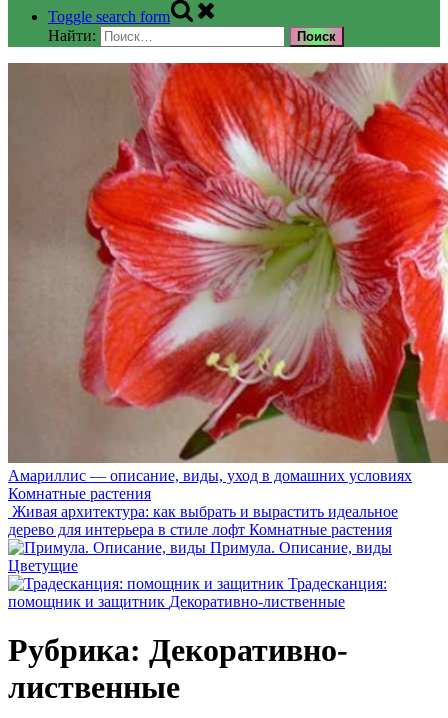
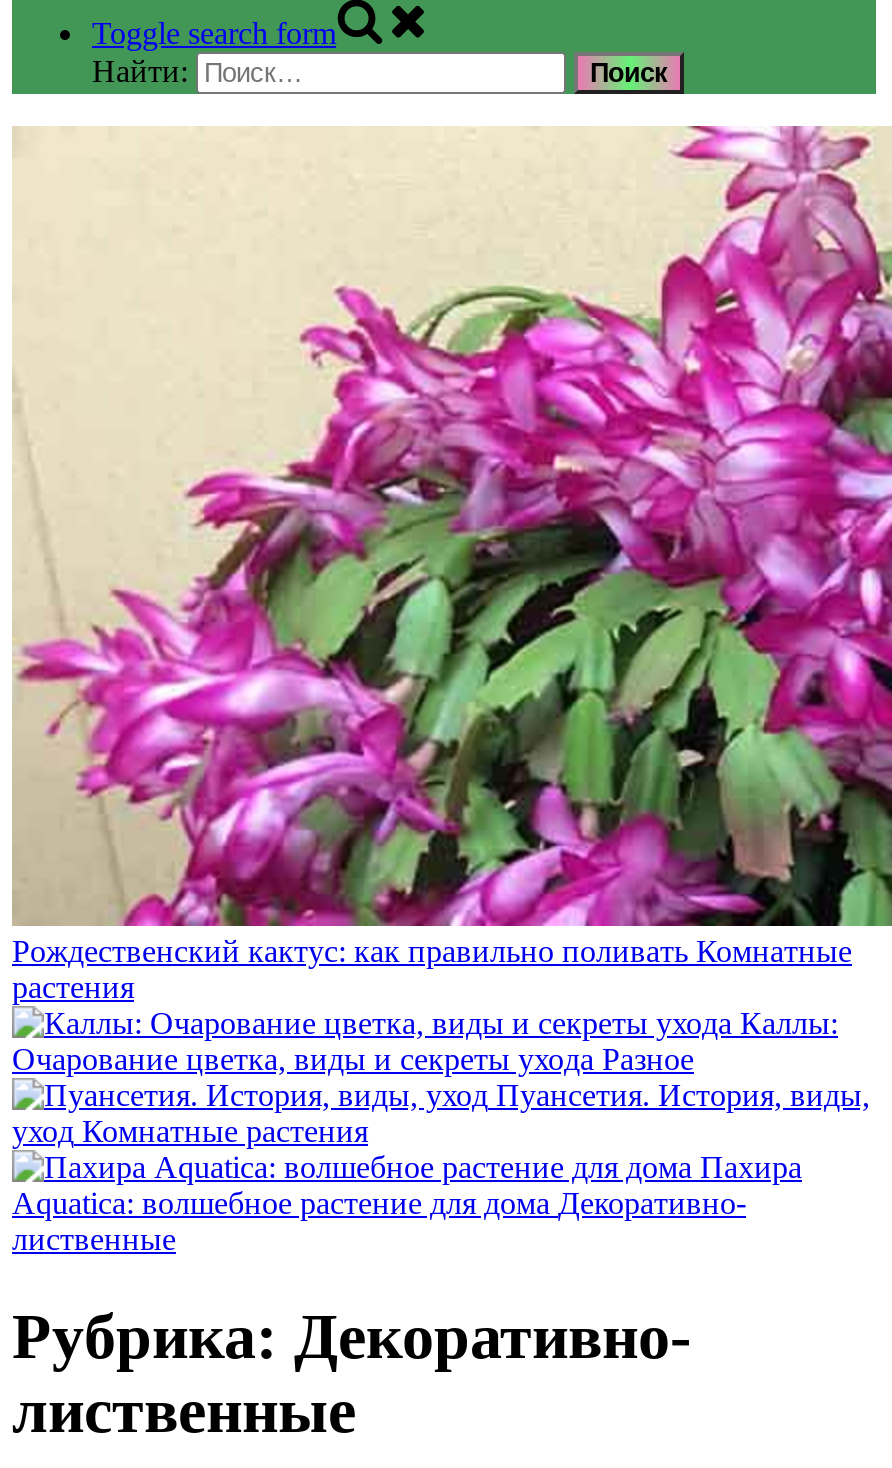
- [image]
- Амариллис — описание, виды, уход в домашних условиях
- Комнатные растения
- Живая архитектура: как выбрать и вырастить идеальное
- дерево для интерьера в стиле лофт Комнатные растения
- Примула. Описание, виды
- Цветущие
- Традесканция:
- помощник и защитник Декоративно-лиственные
+ [image]
+ Рождественский кактус: как правильно поливать Комнатные
+ растения
+ Каллы:
+ Очарование цветка, виды и секреты ухода Разное
+ Пуансетия. История, виды,
+ уход Комнатные растения
+ Пахира
+ Aquatica: волшебное растение для дома Декоративно-
+ лиственные
